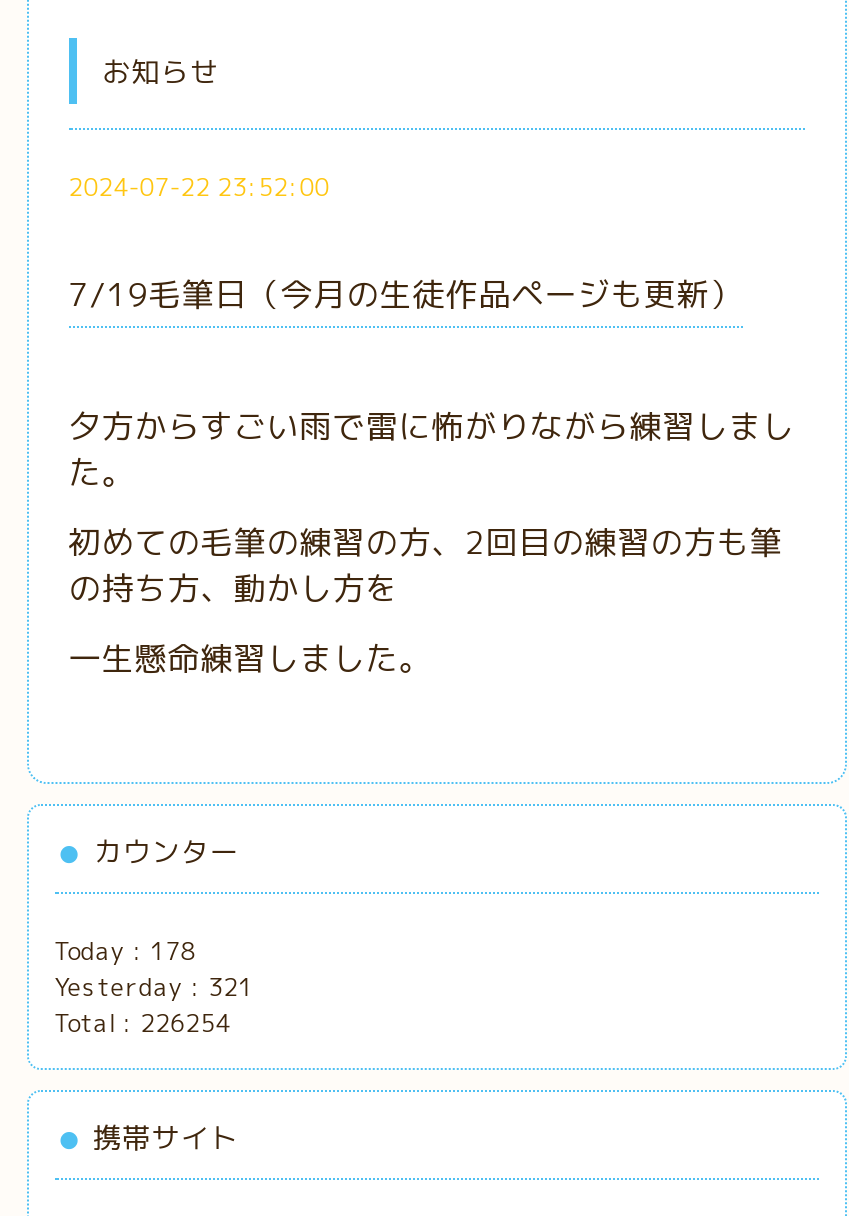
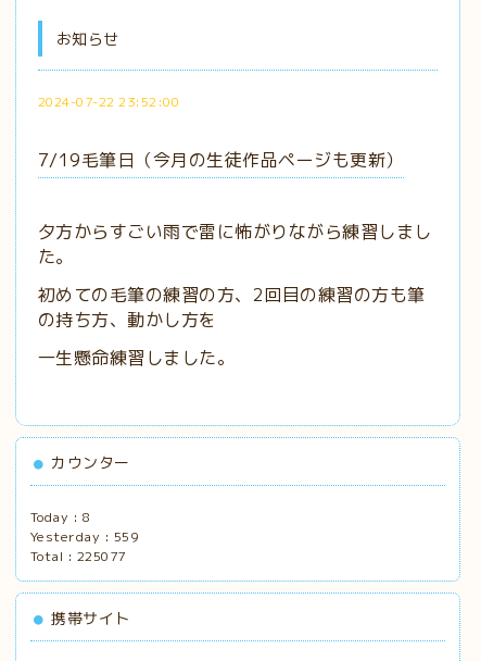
- Today : 178
+ Today : 8

- Yesterday : 321
+ Yesterday : 559

- Total : 226254
+ Total : 225077
